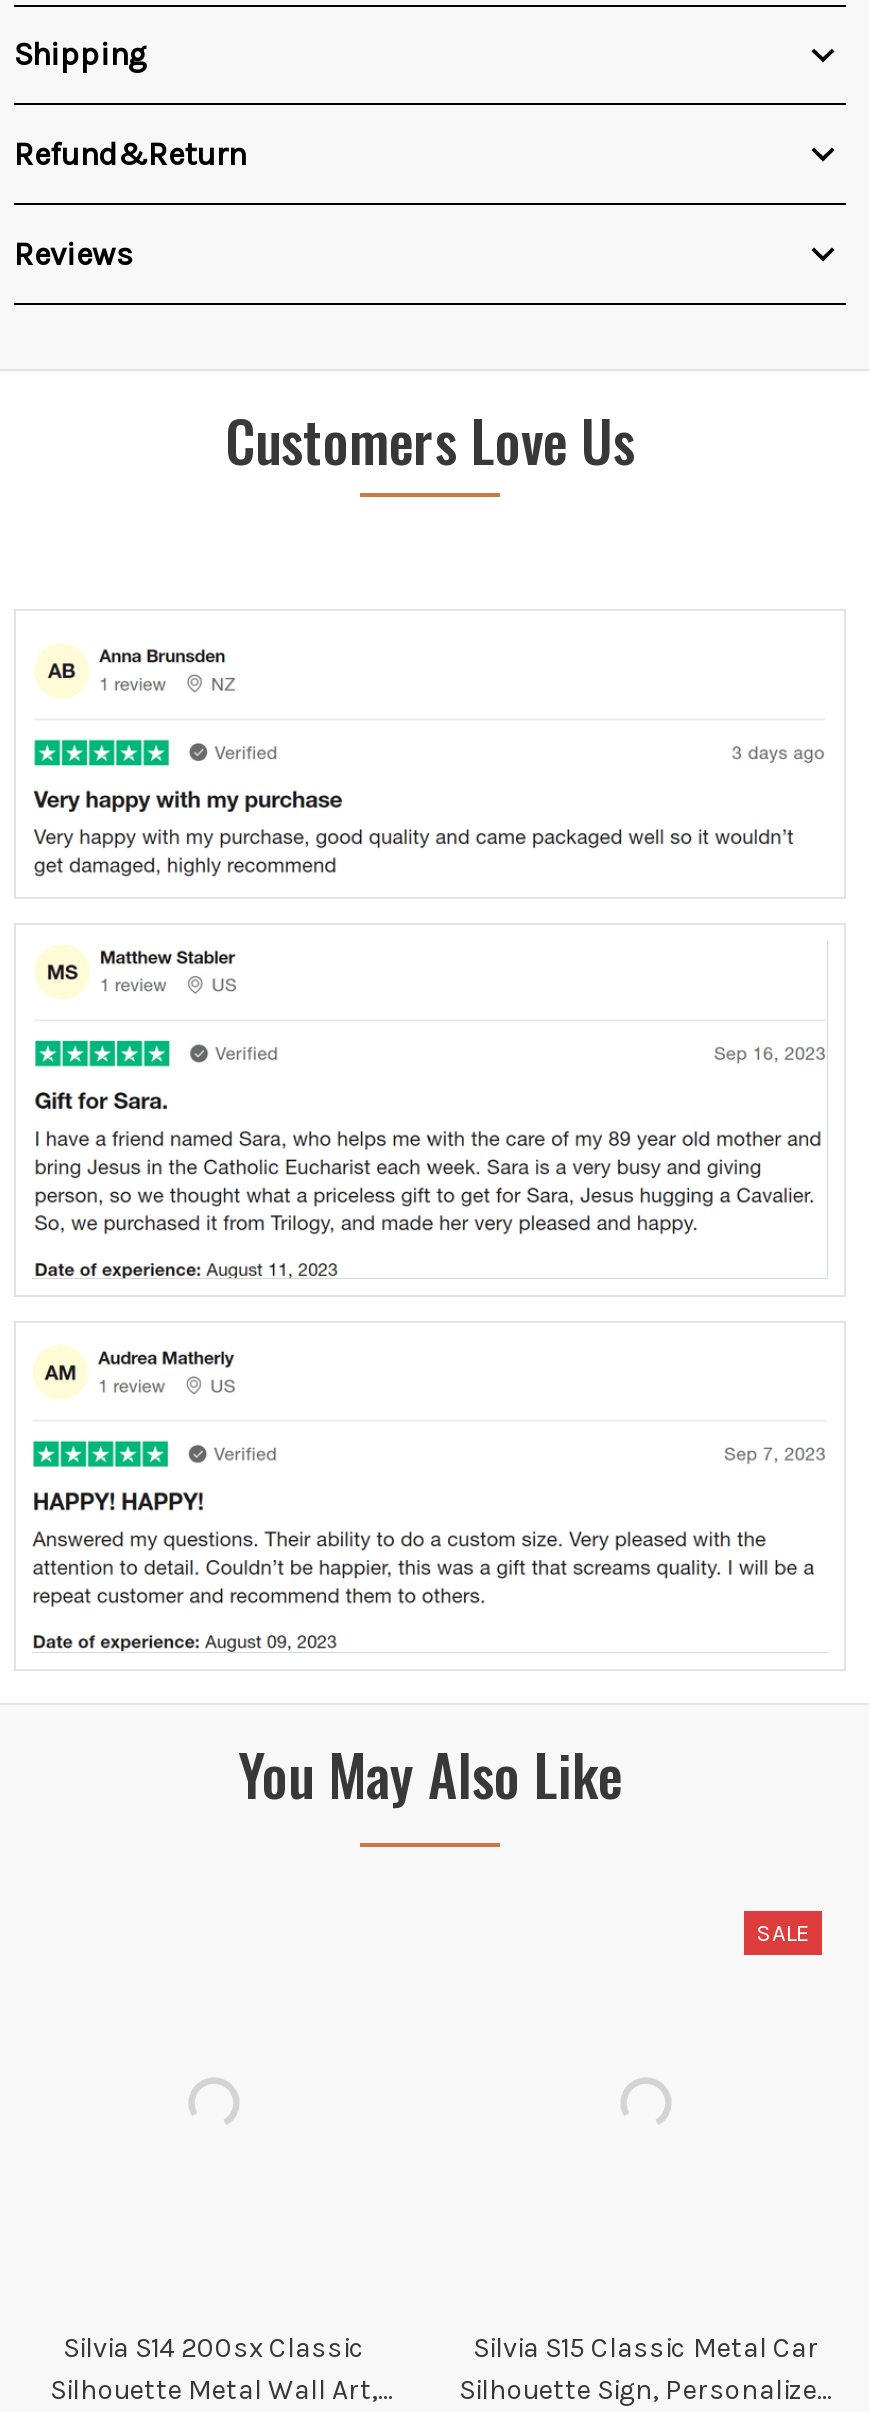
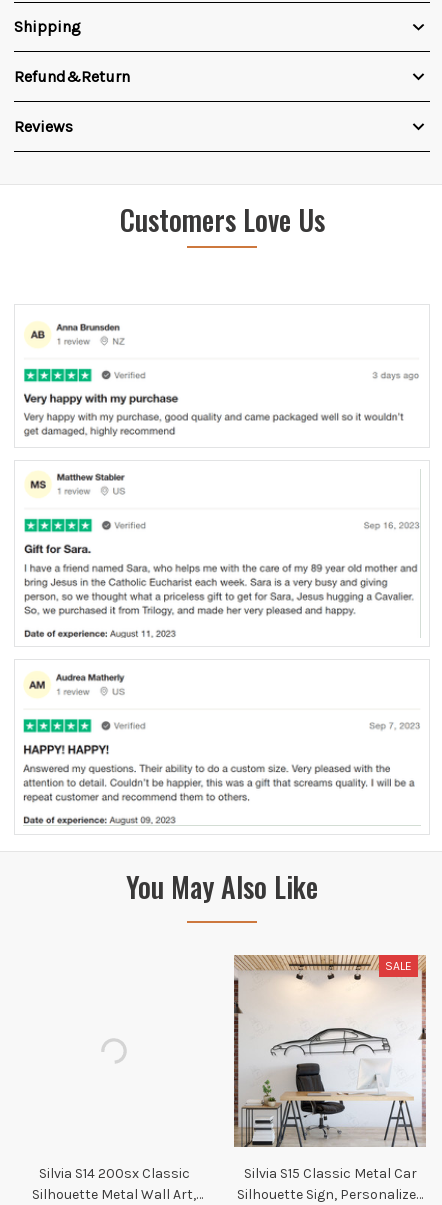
+ [image]
